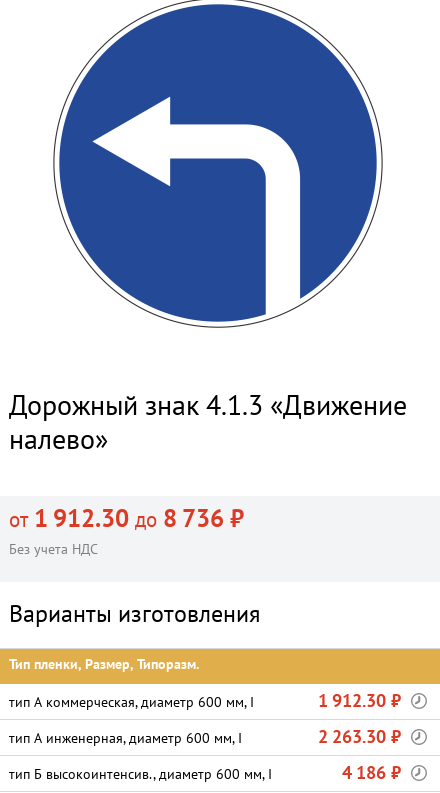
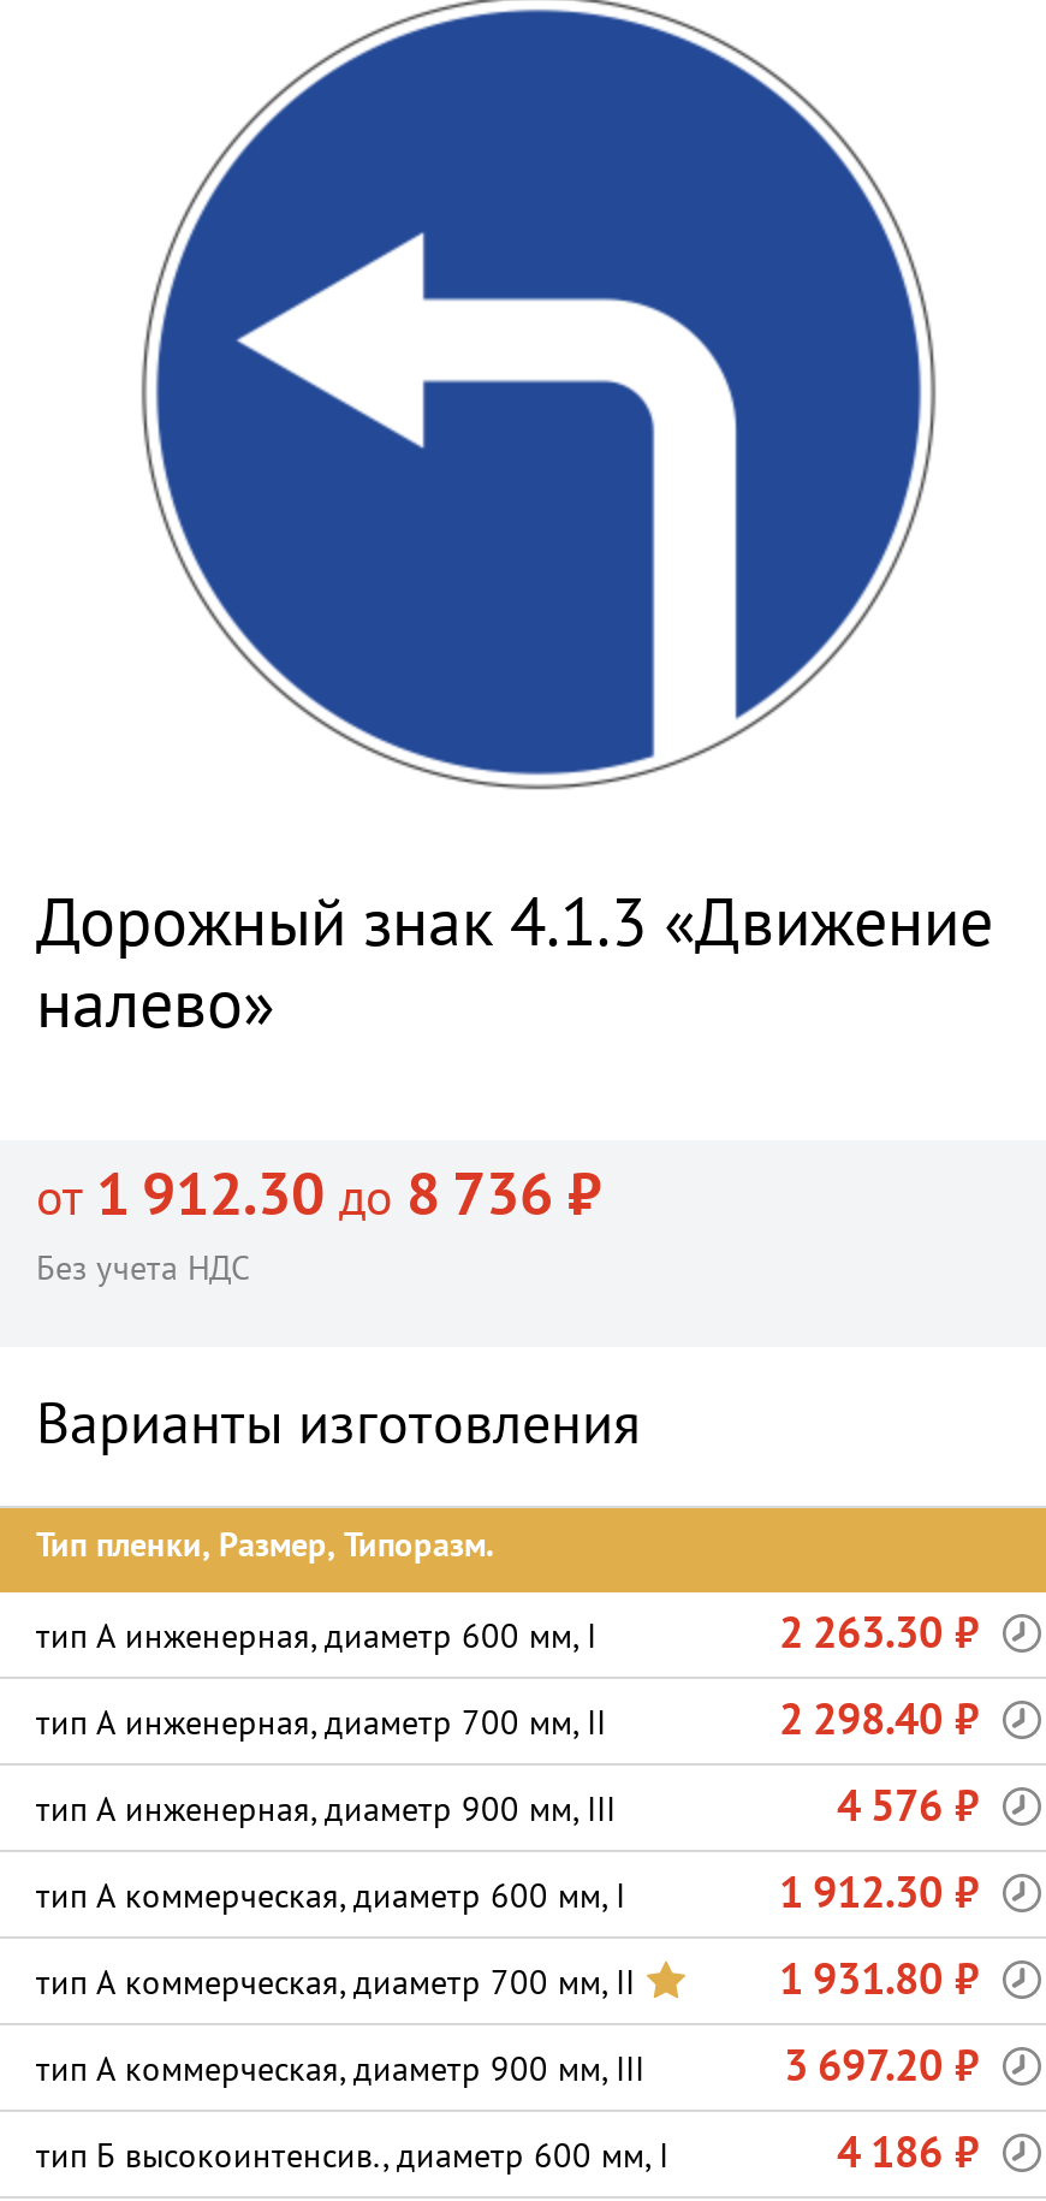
moved up: налево» | от 1 912.30 до 8 736 ₽ | Без учета НДС | Варианты изготовления | Тип пленки, Размер, Типоразм.

+ тип А инженерная, диаметр 700 мм, II
+ 2 298.40 ₽
+ тип А инженерная, диаметр 900 мм, III
+ 4 576 ₽

+ тип А коммерческая, диаметр 700 мм, II
+ 1 931.80 ₽
+ тип А коммерческая, диаметр 900 мм, III
+ 3 697.20 ₽

moved up: тип А инженерная, диаметр 600 мм, I | 2 263.30 ₽
